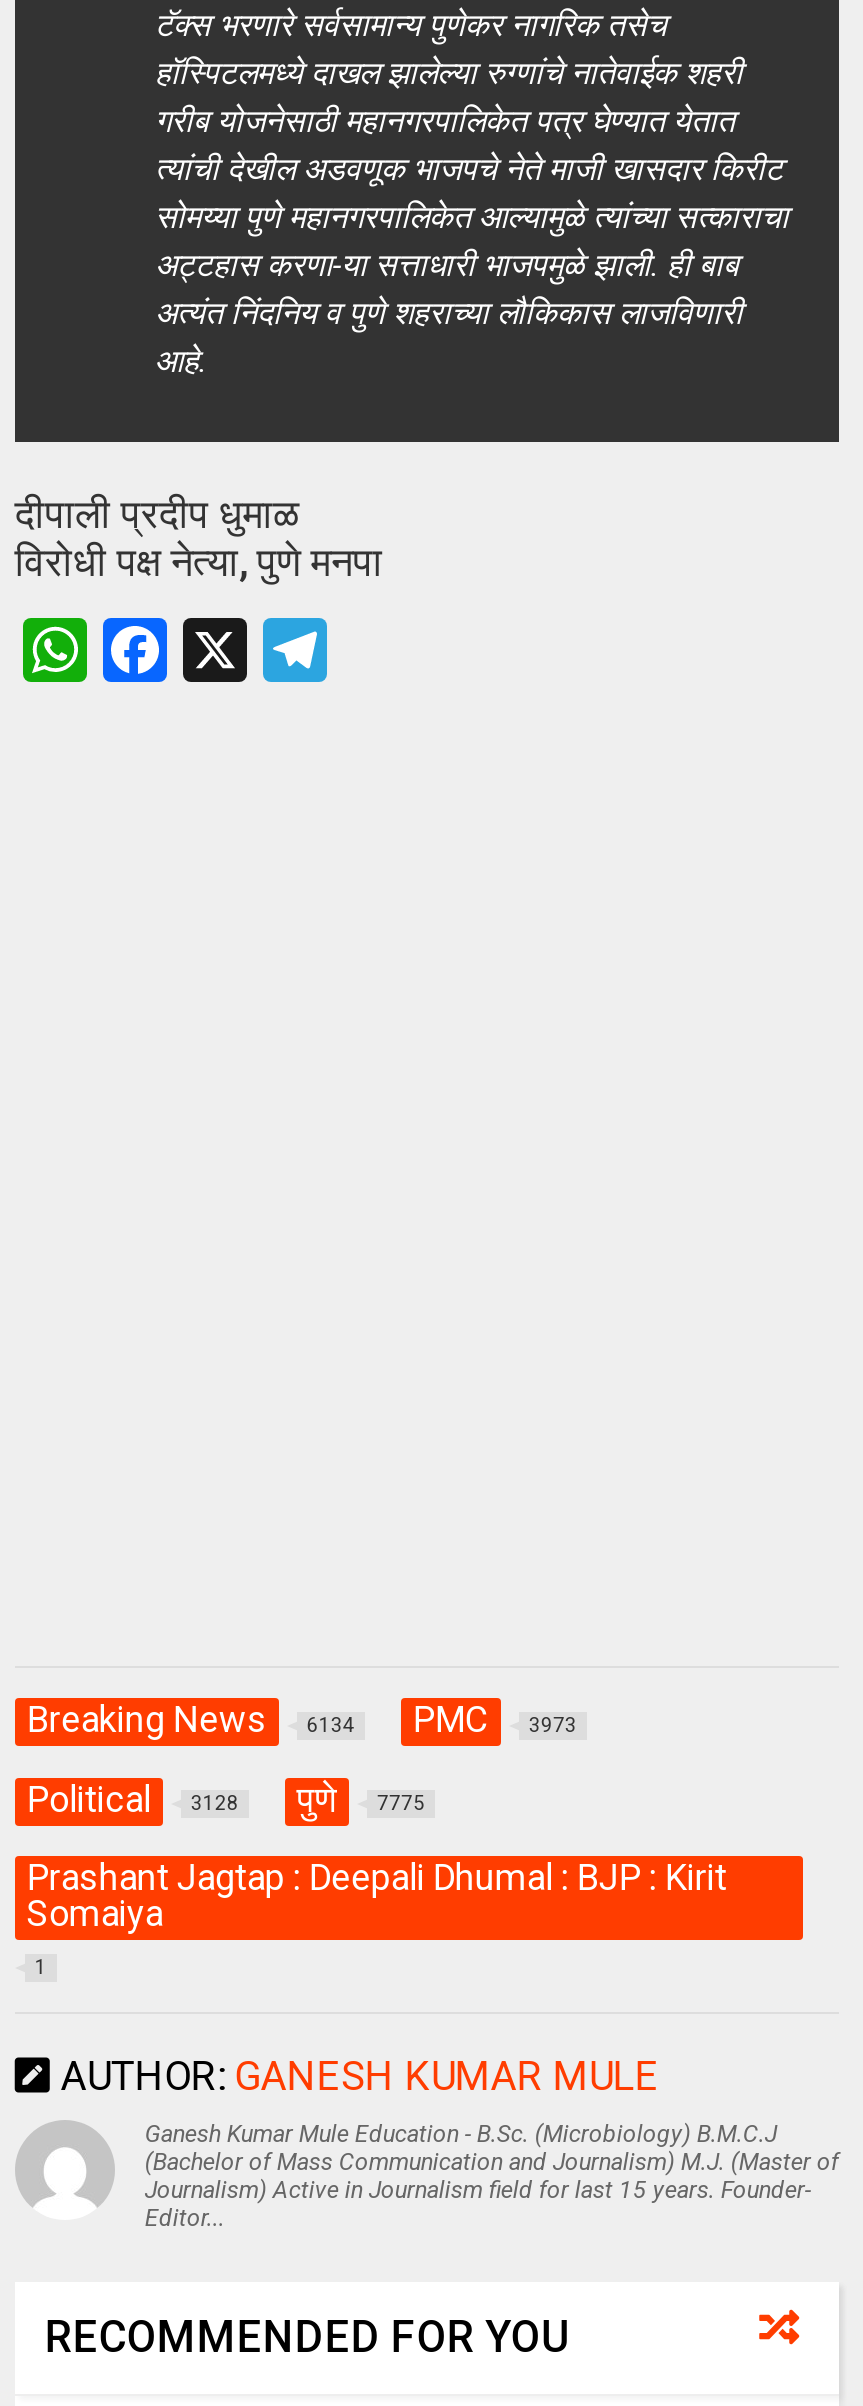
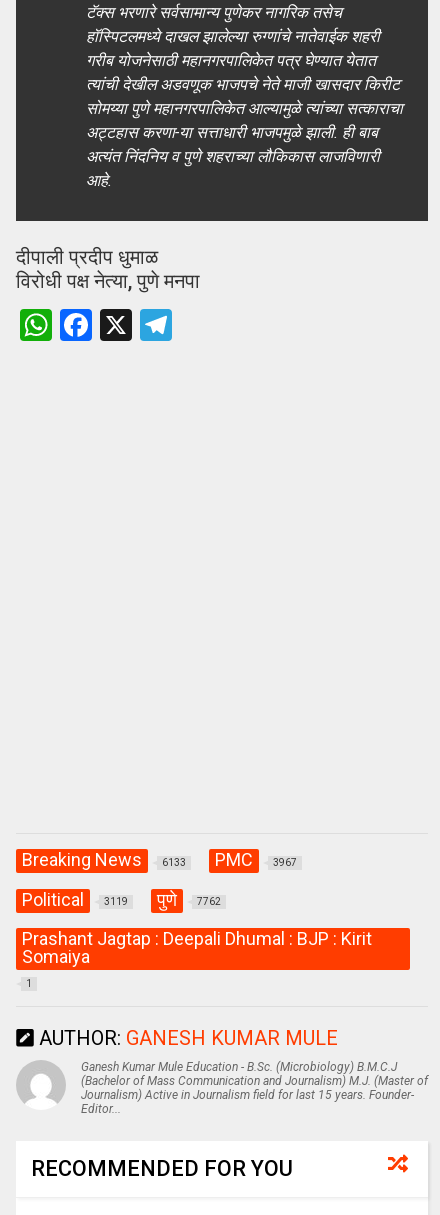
- Breaking News 6134
+ Breaking News 6133

- PMC 3973
+ PMC 3967

- Political 3128
+ Political 3119

- पुणे 7775
+ पुणे 7762
